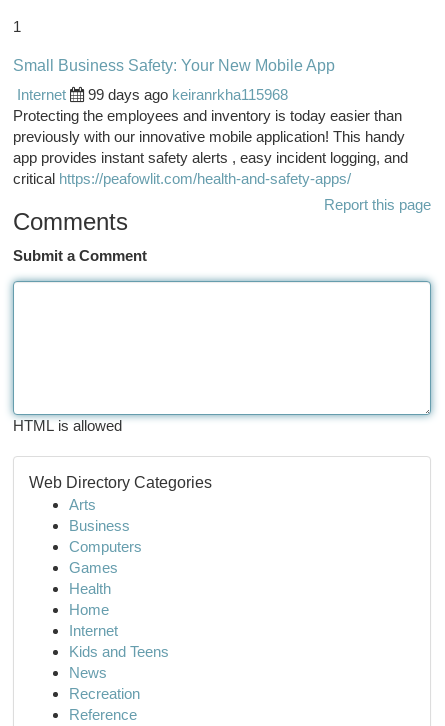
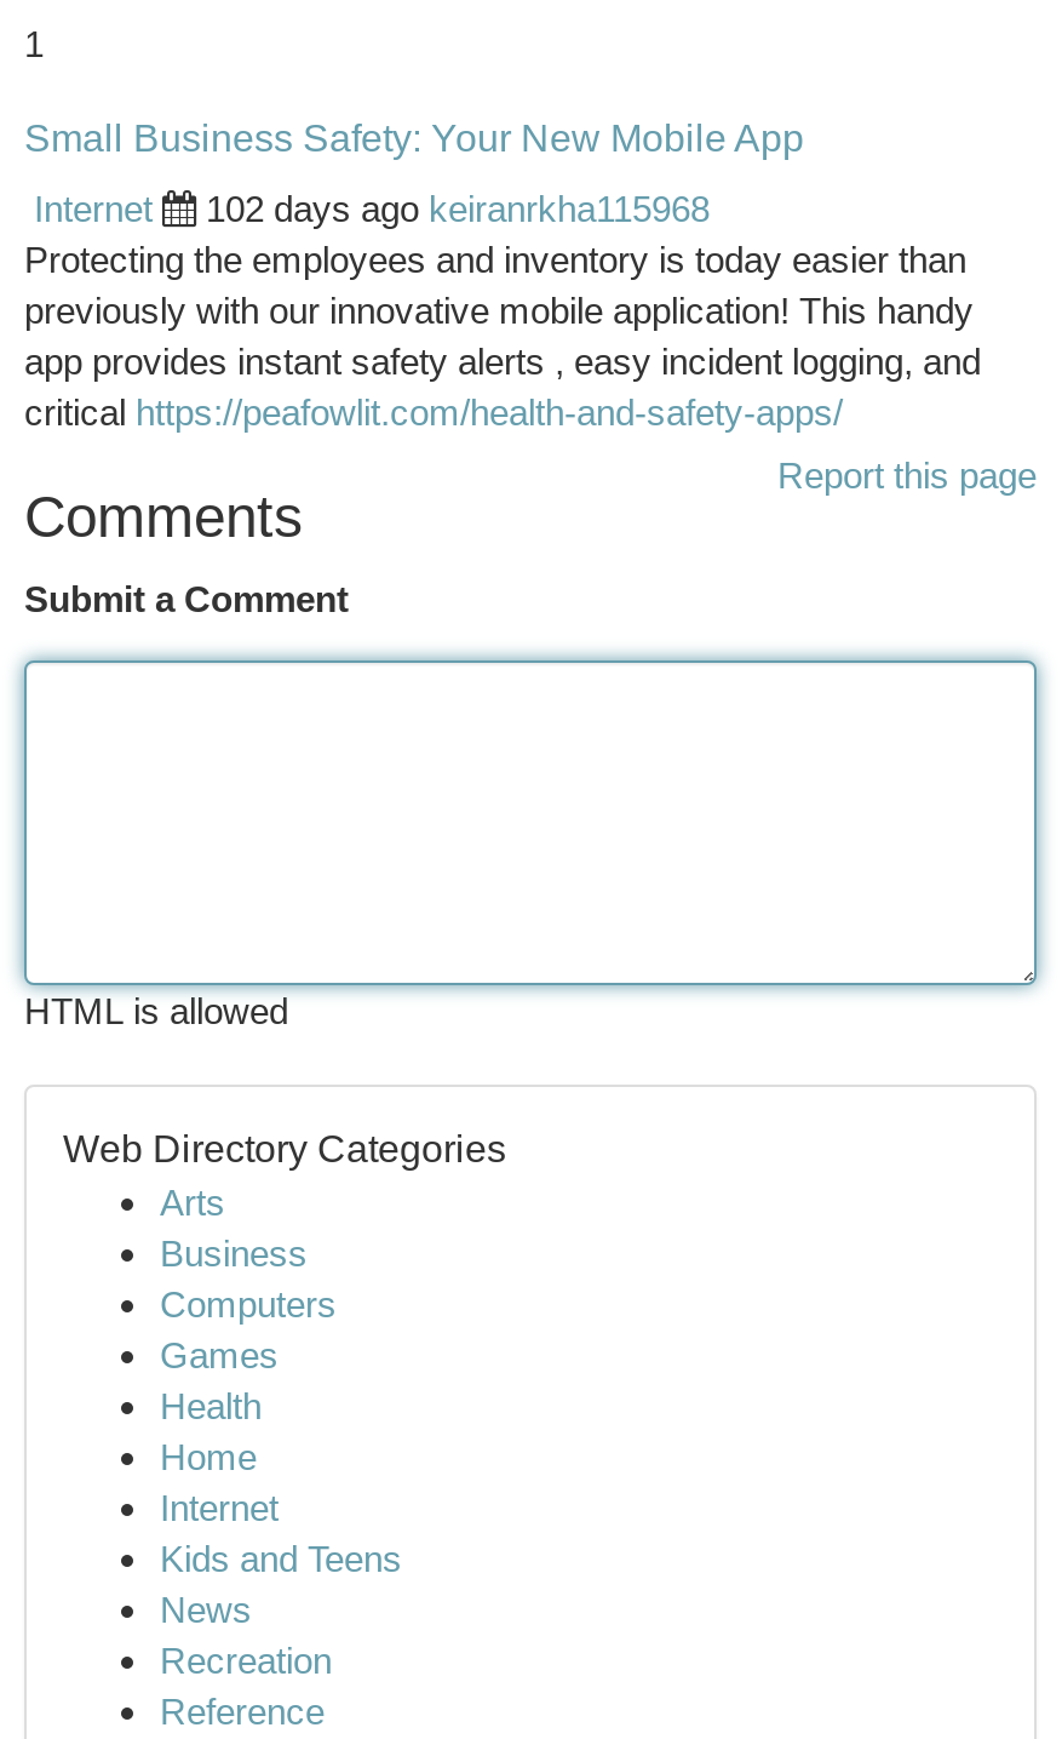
- 99 days ago keiranrkha115968
+ 102 days ago keiranrkha115968
